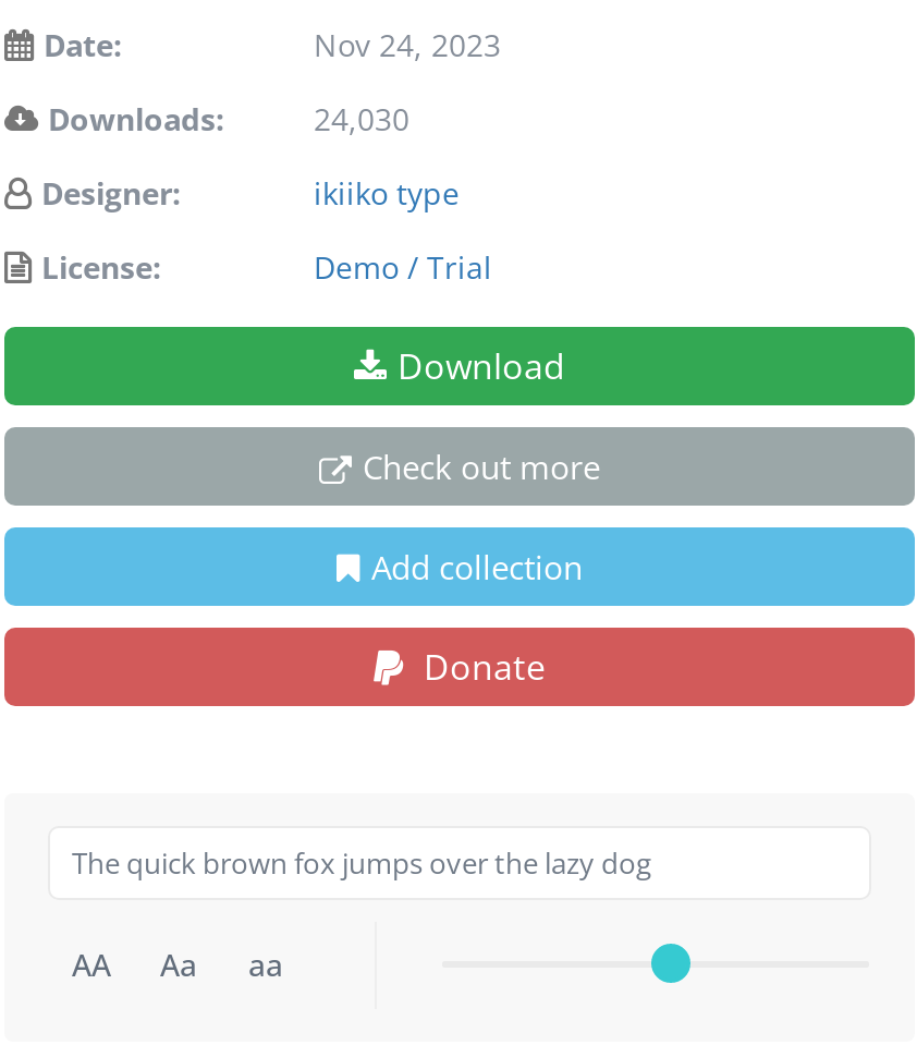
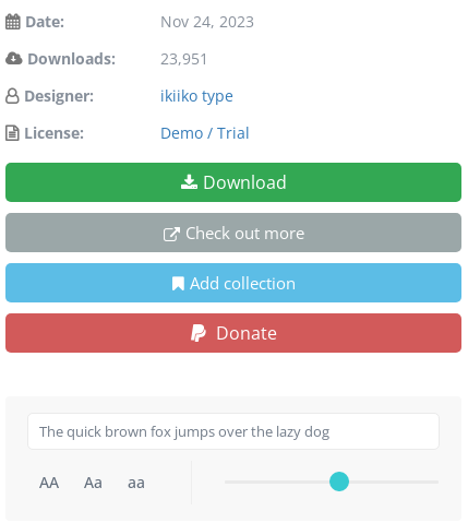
- 24,030
+ 23,951
